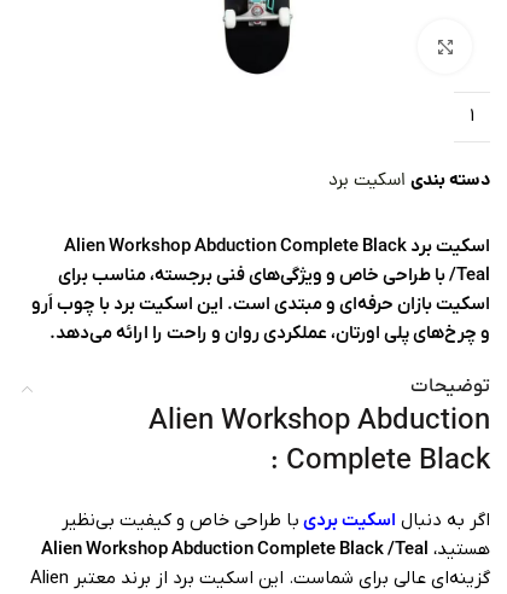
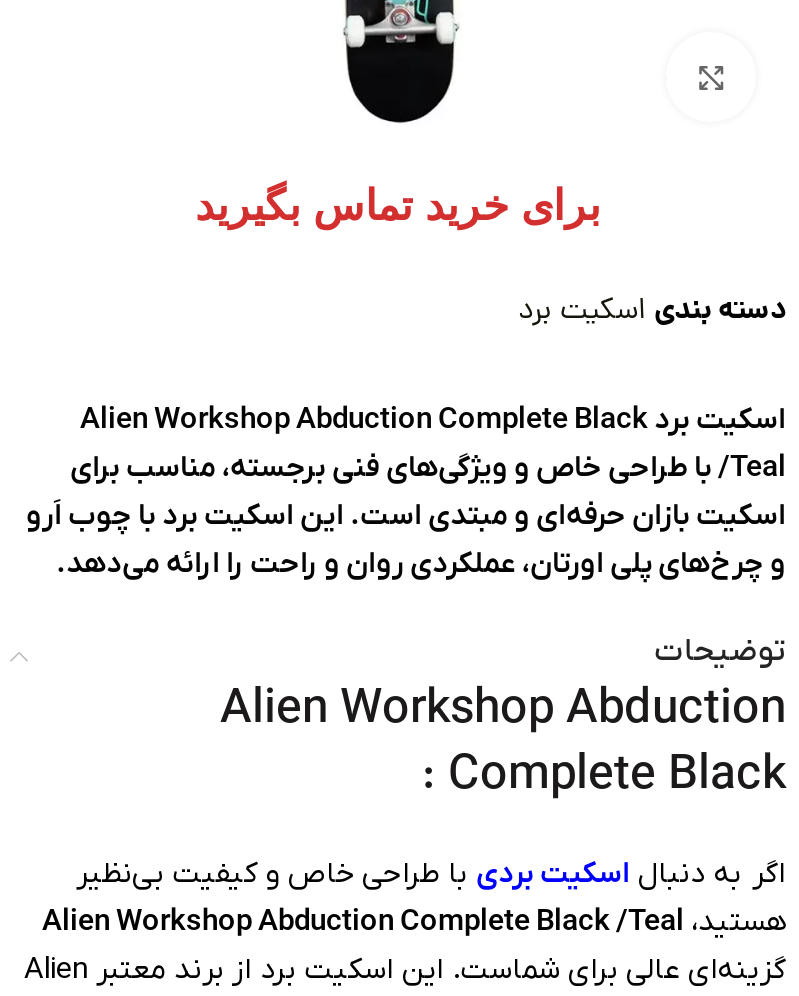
+ برای خرید تماس بگیرید
